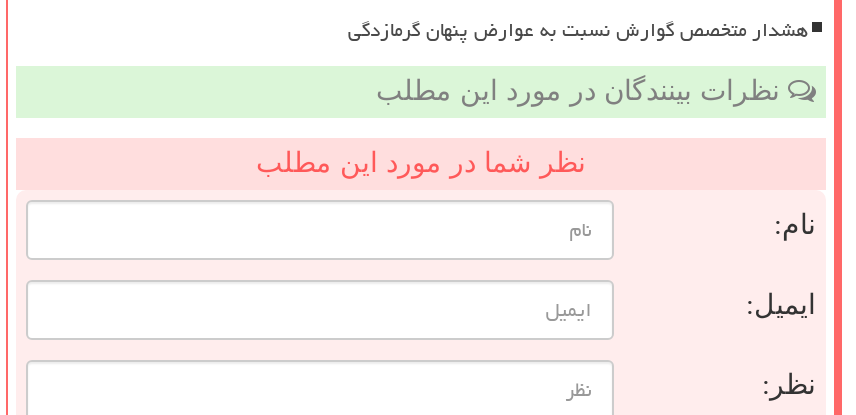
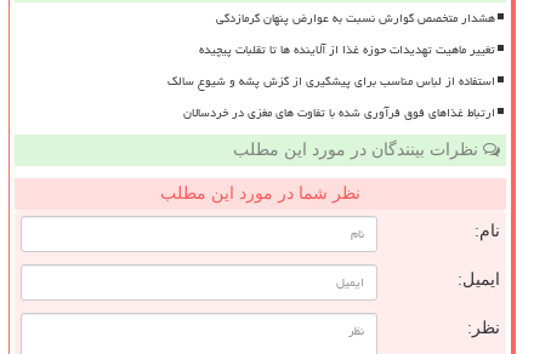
+ تغییر ماهیت تهدیدات حوزه غذا از آلاینده ها تا تقلبات پیچیده
+ استفاده از لباس مناسب برای پیشگیری از گزش پشه و شیوع سالک
+ ارتباط غذاهای فوق فرآوری شده با تفاوت های مغزی در خردسالان
